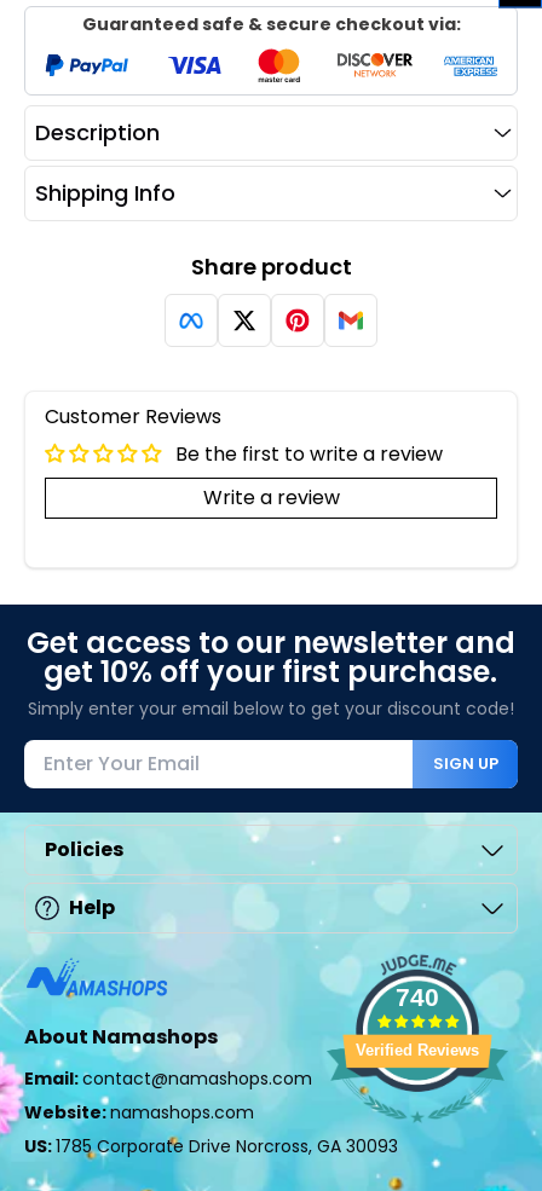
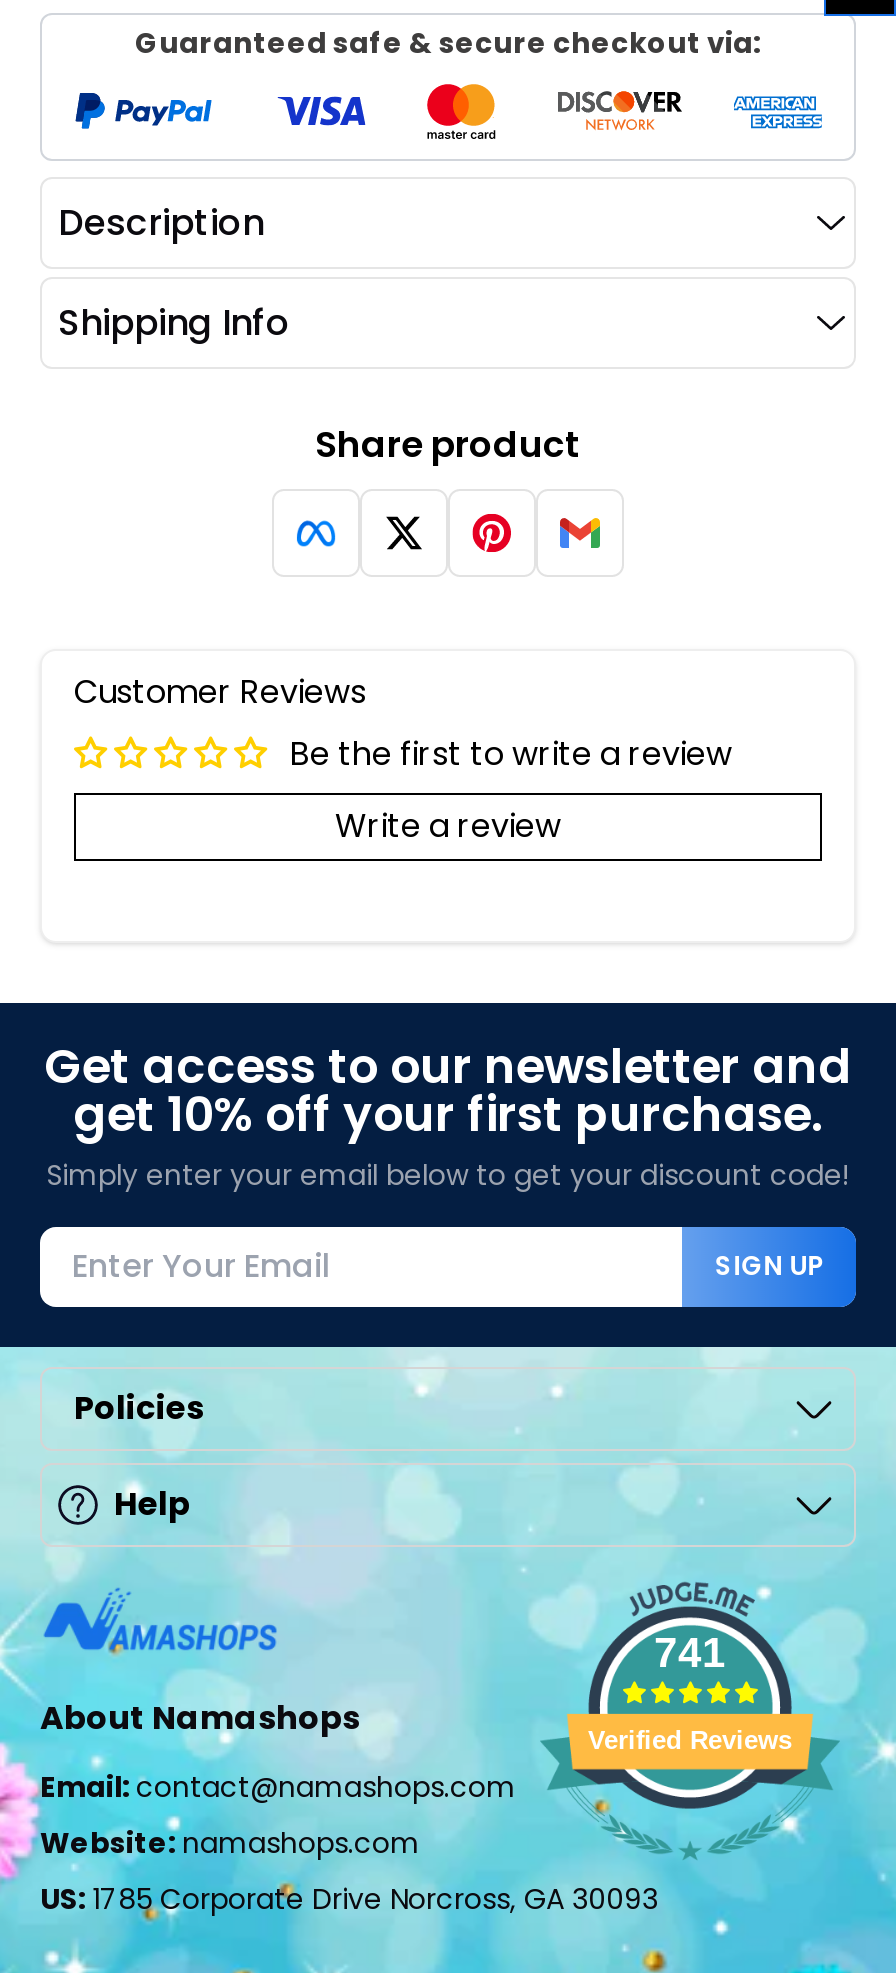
- 740
+ 741
